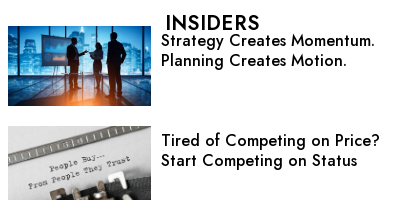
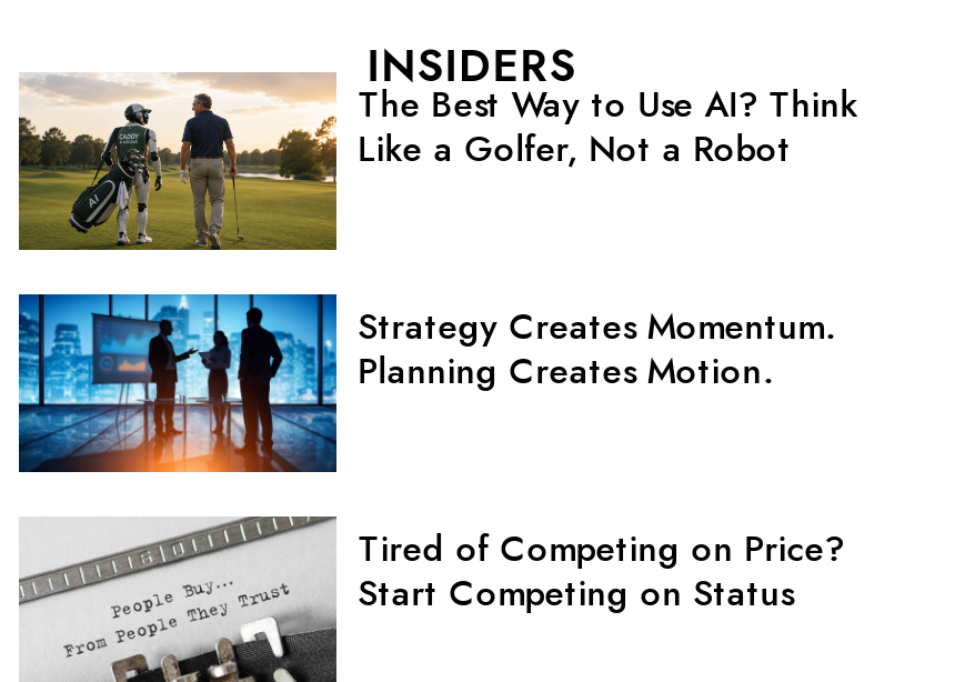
+ [image]
+ The Best Way to Use AI? Think
+ Like a Golfer, Not a Robot
